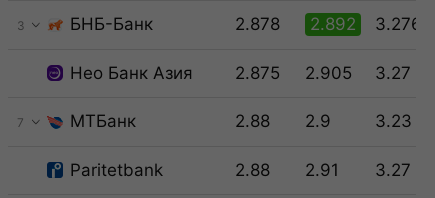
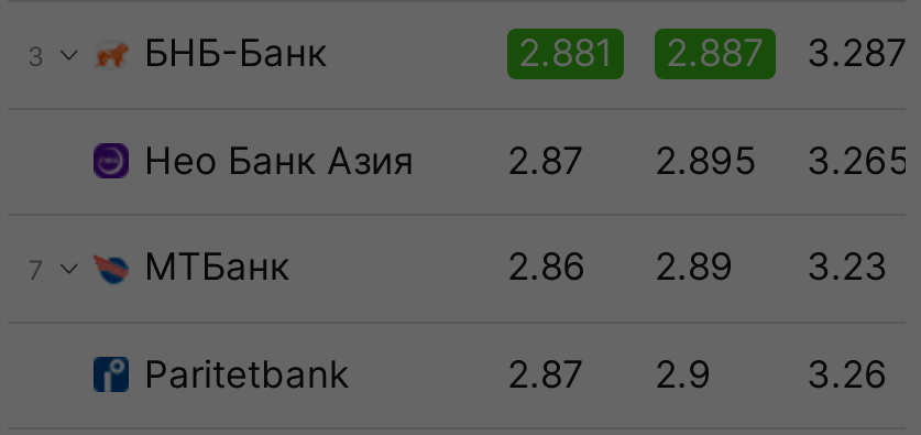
- 2.878
+ 2.881

- 2.892
+ 2.887

- 3.276
+ 3.287

- 2.875
+ 2.87

- 2.905
+ 2.895

- 3.27
+ 3.265

- 2.88
+ 2.86

- 2.9
+ 2.89

- 2.88
+ 2.87

- 2.91
+ 2.9

- 3.27
+ 3.26
